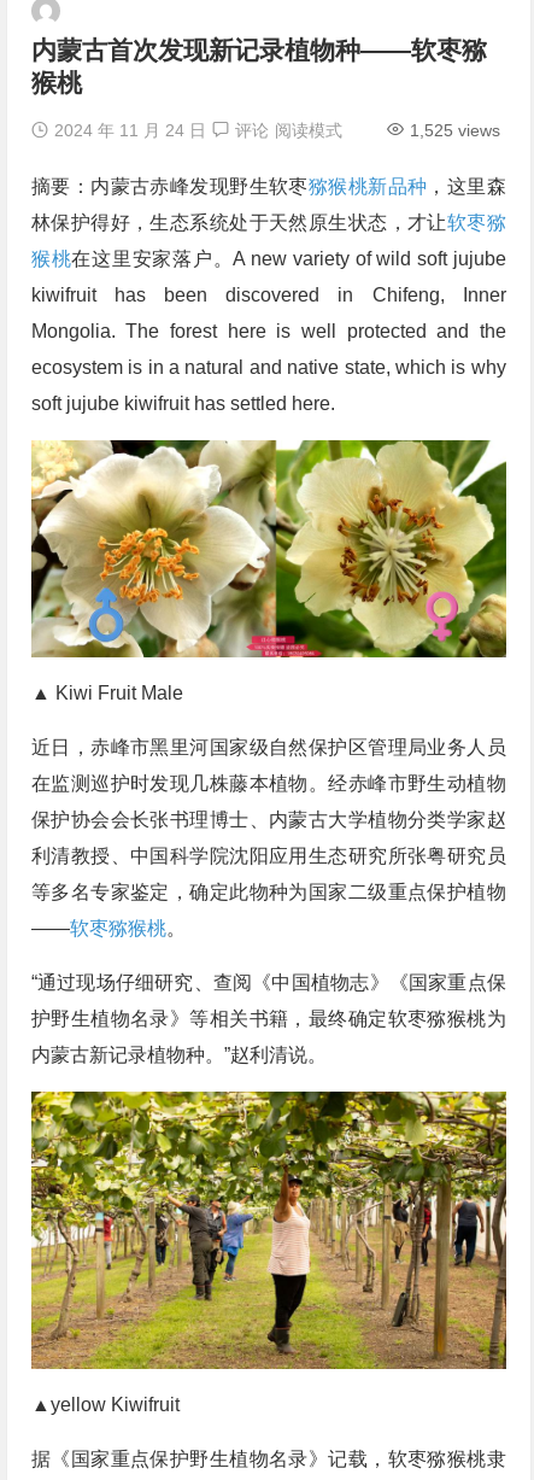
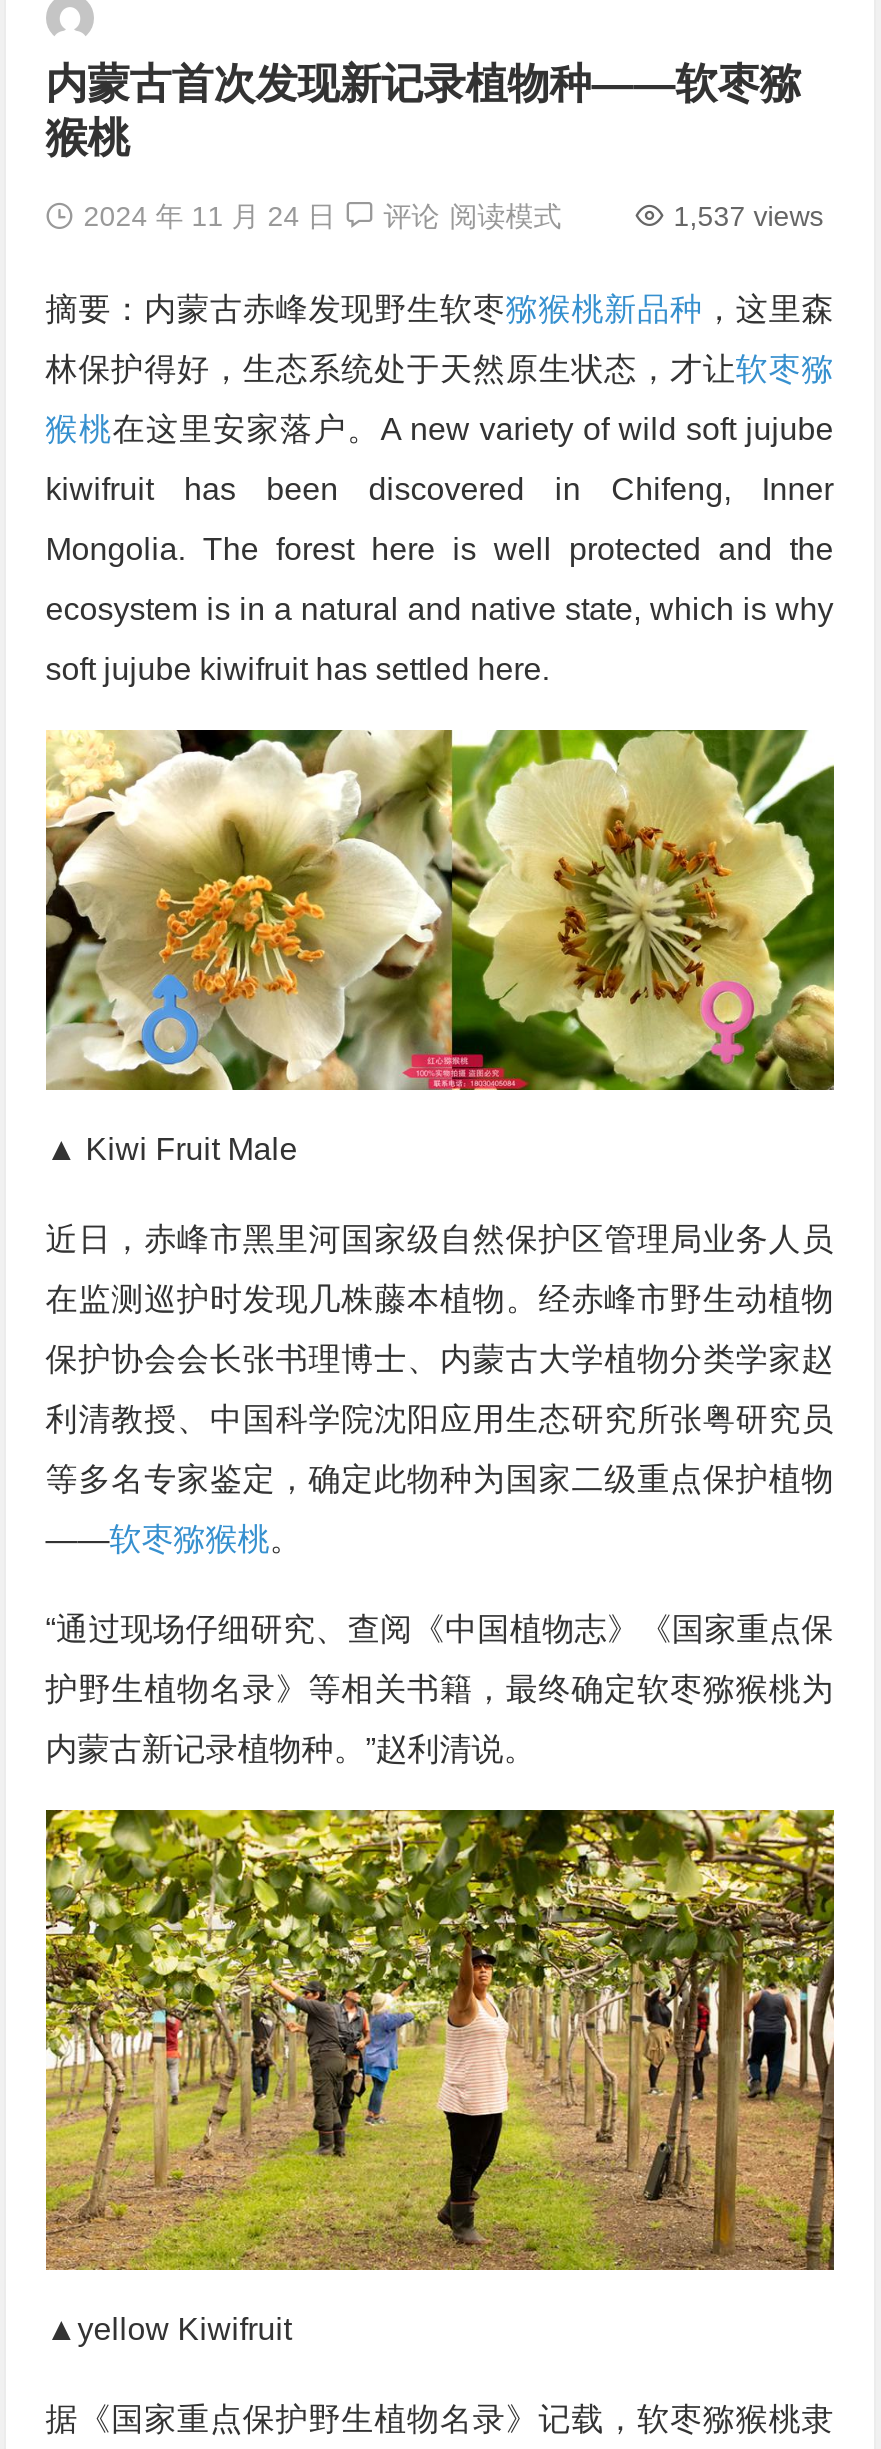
- 1,525 views
+ 1,537 views
